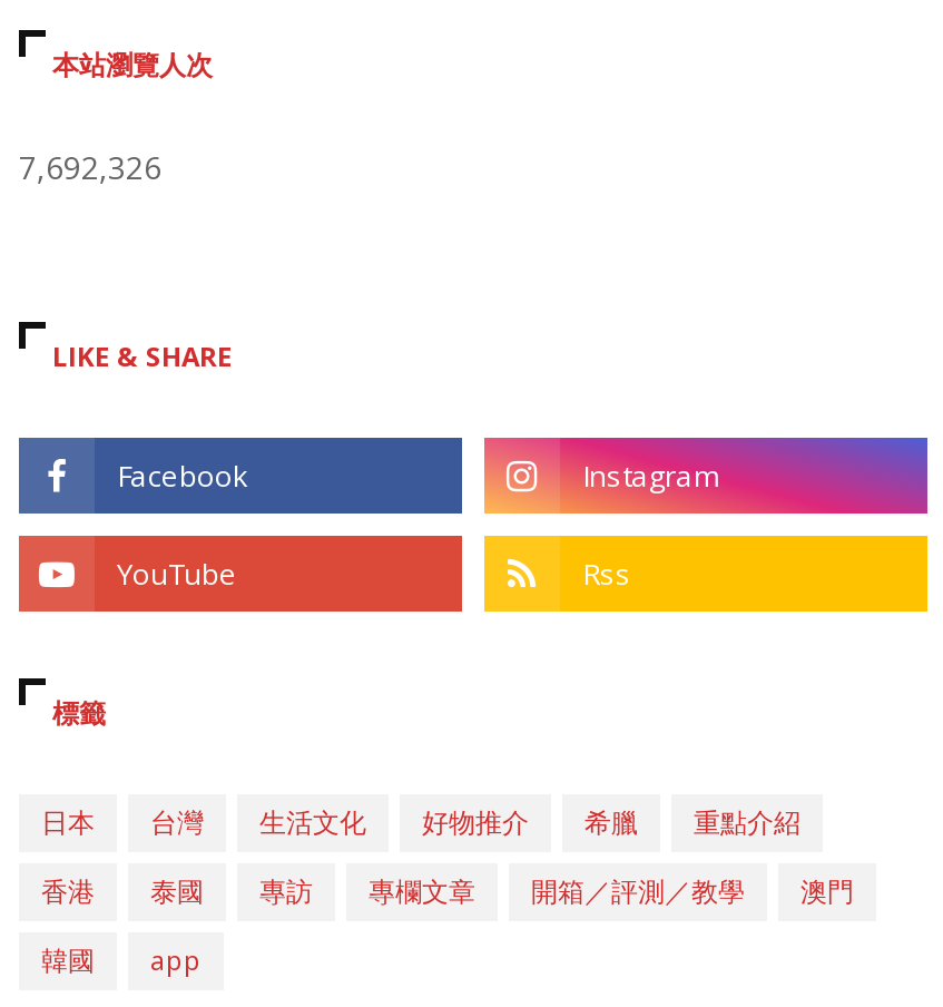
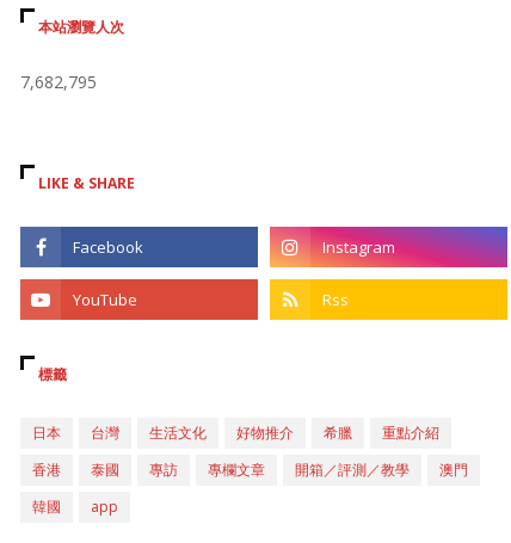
- 7,692,326
+ 7,682,795
